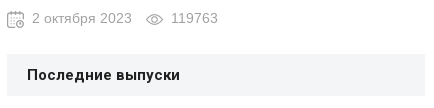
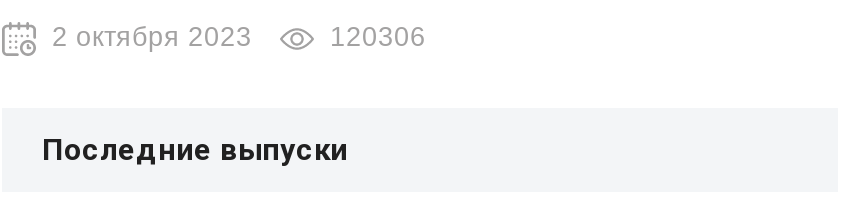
- 119763
+ 120306
